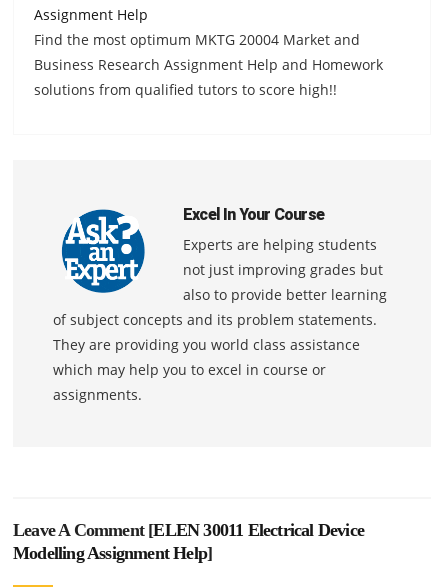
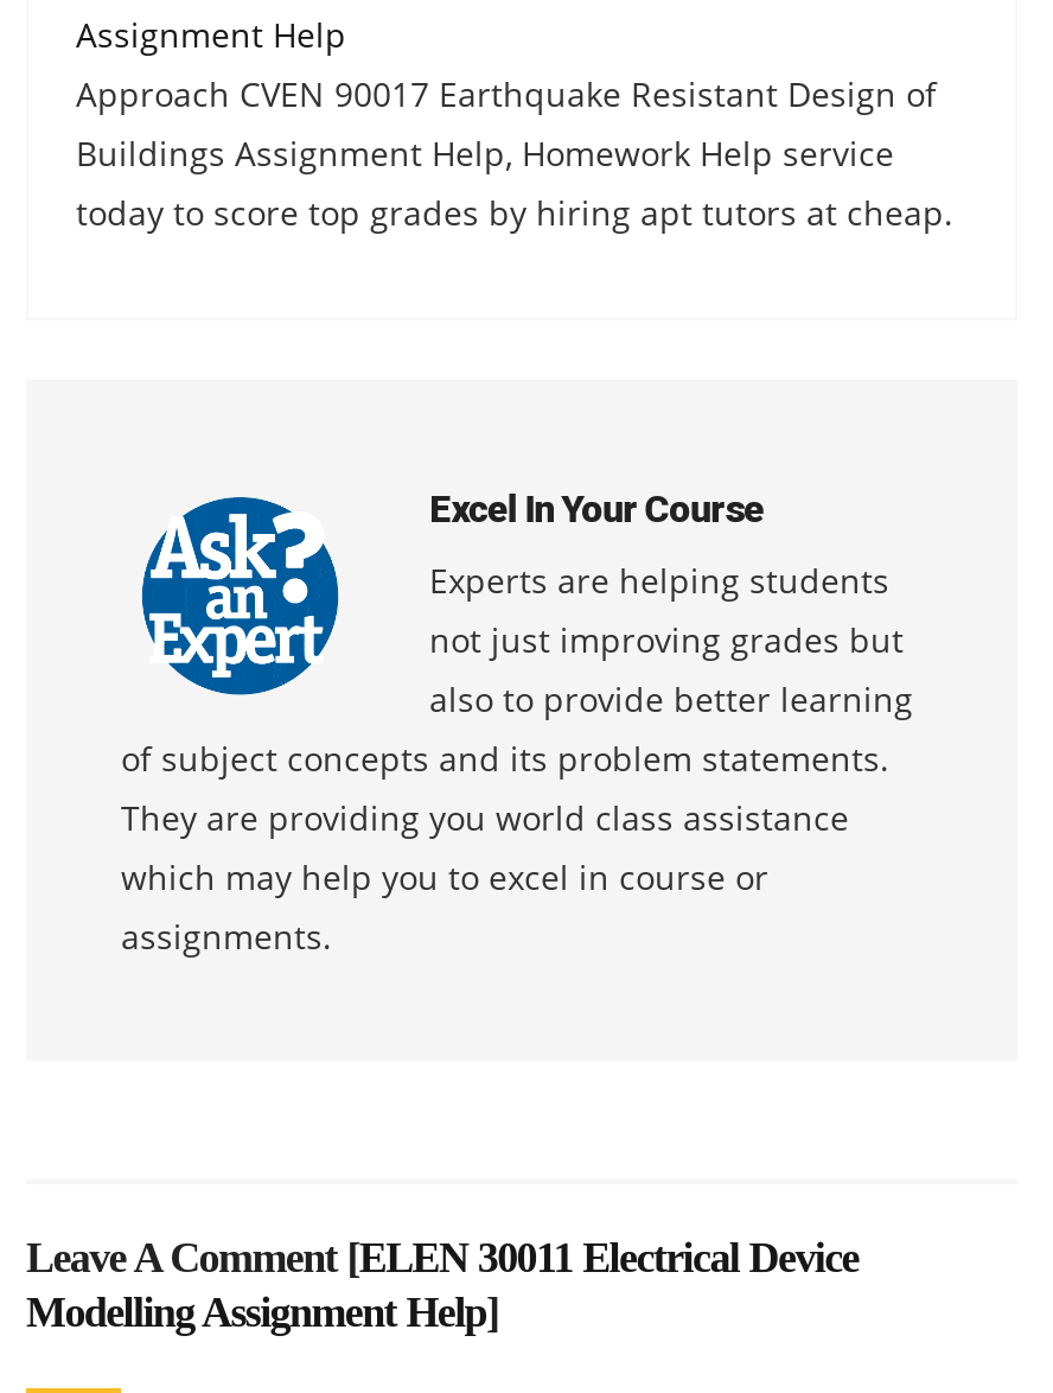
- Find the most optimum MKTG 20004 Market and
- Business Research Assignment Help and Homework
- solutions from qualified tutors to score high!!
+ Approach CVEN 90017 Earthquake Resistant Design of
+ Buildings Assignment Help, Homework Help service
+ today to score top grades by hiring apt tutors at cheap.
